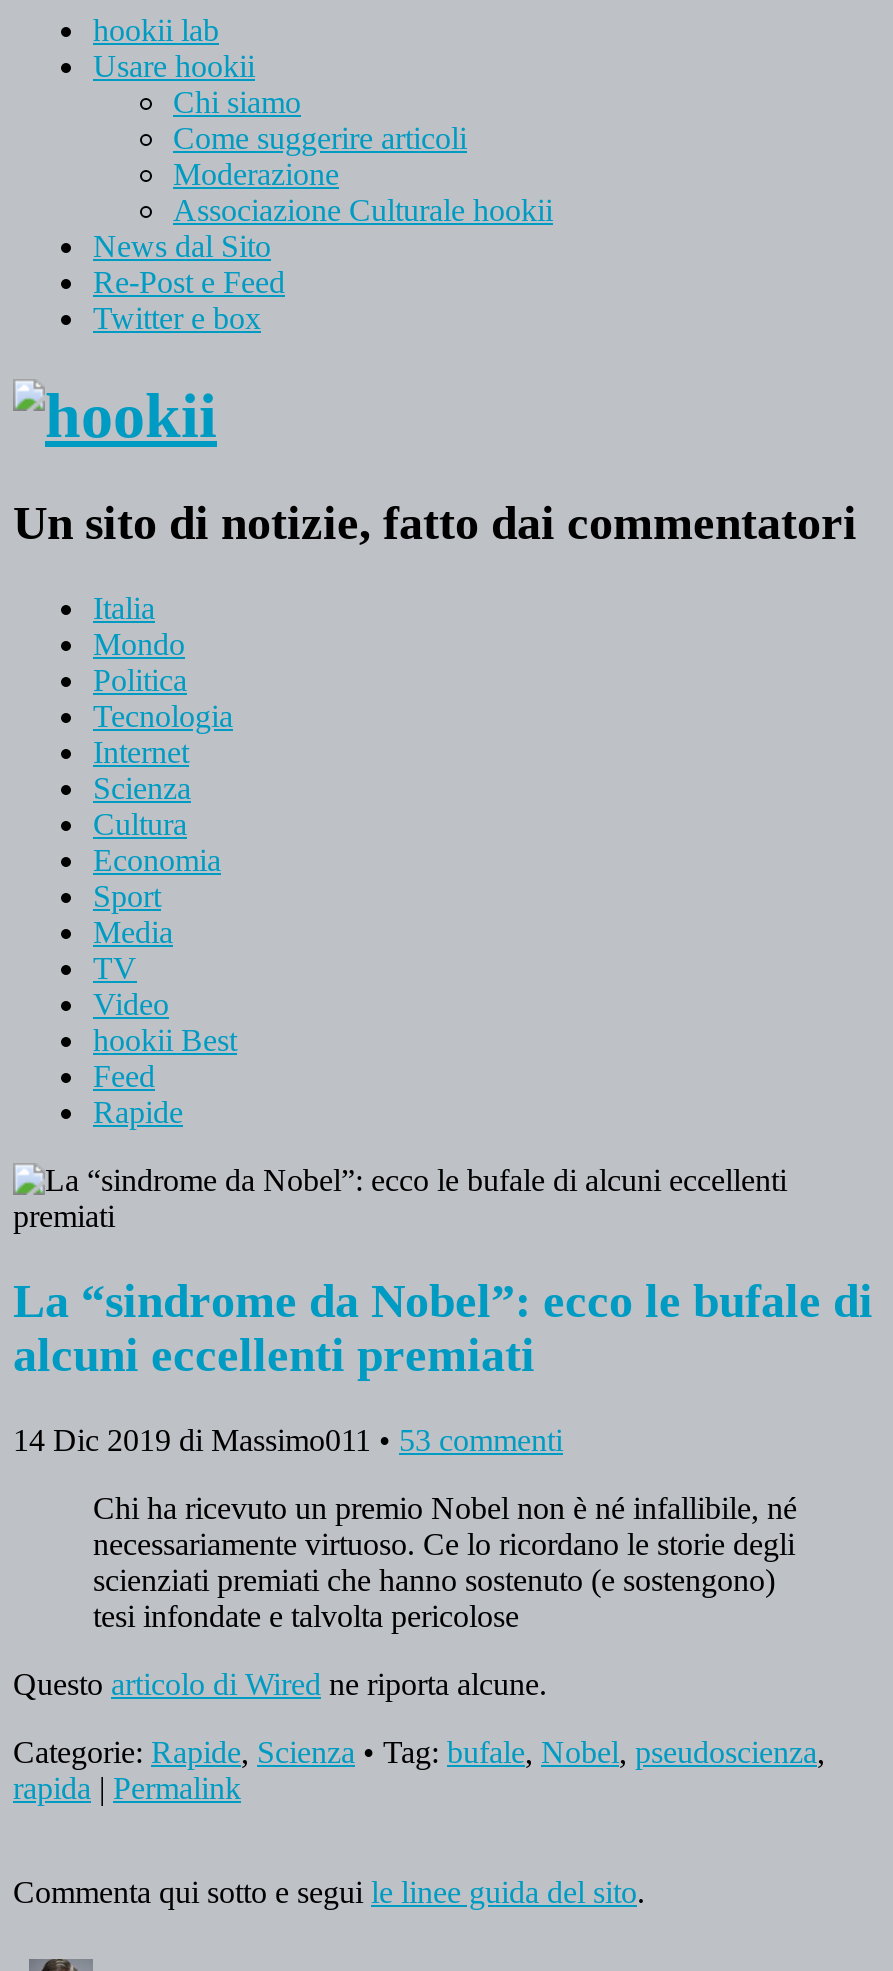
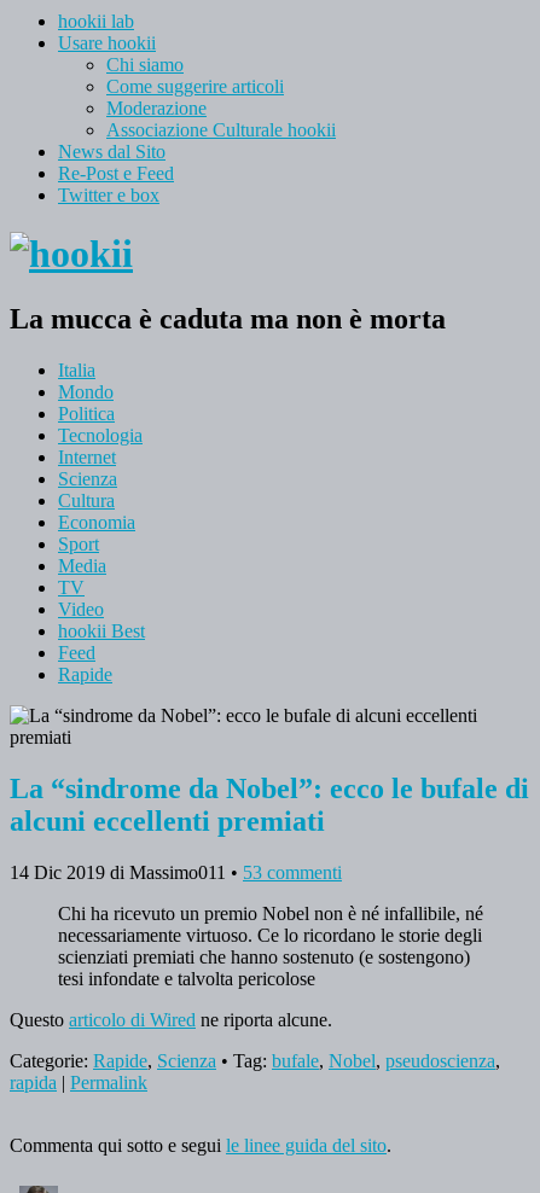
- Un sito di notizie, fatto dai commentatori
+ La mucca è caduta ma non è morta
